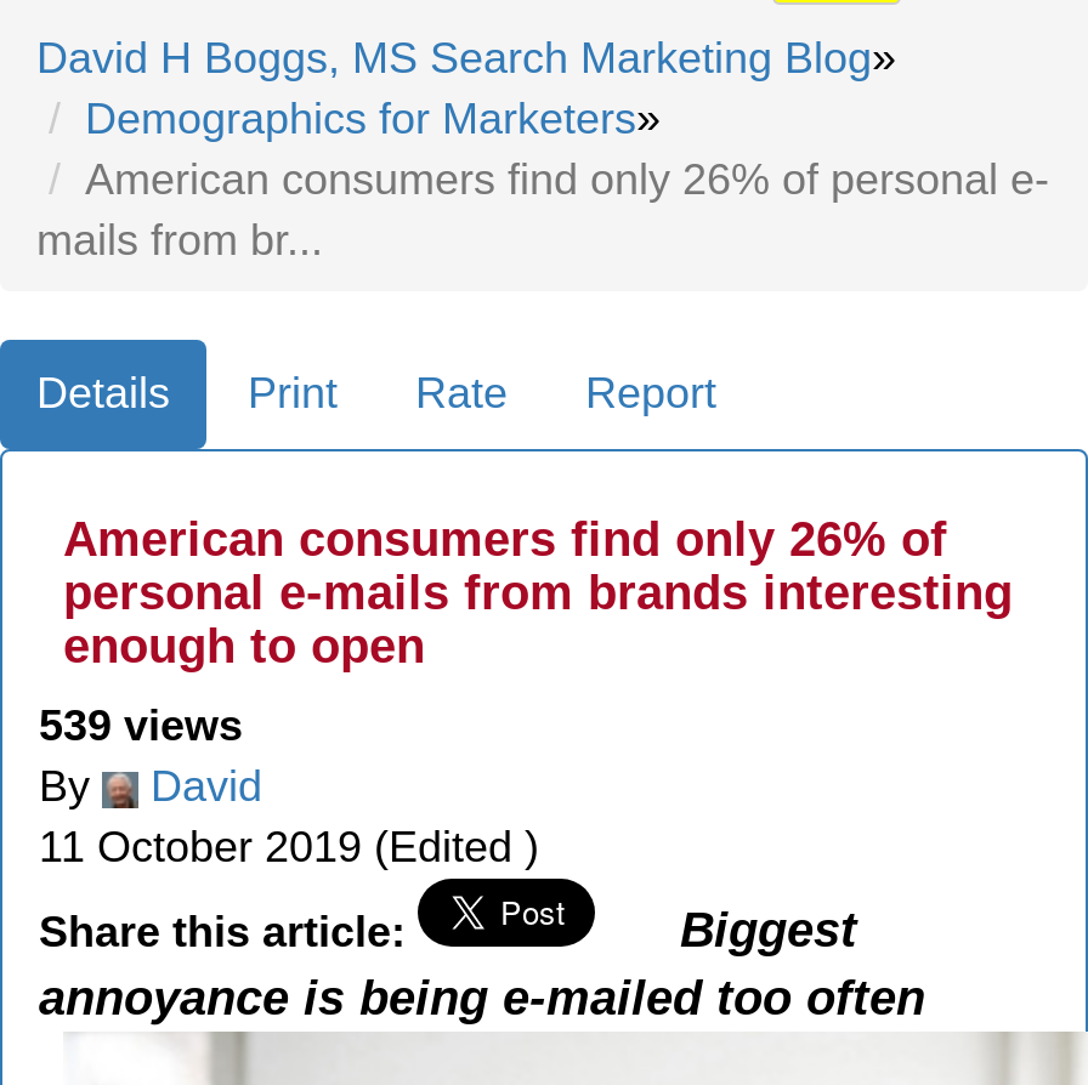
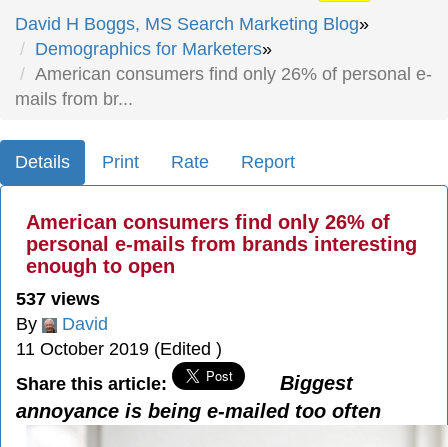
- 539 views
+ 537 views
